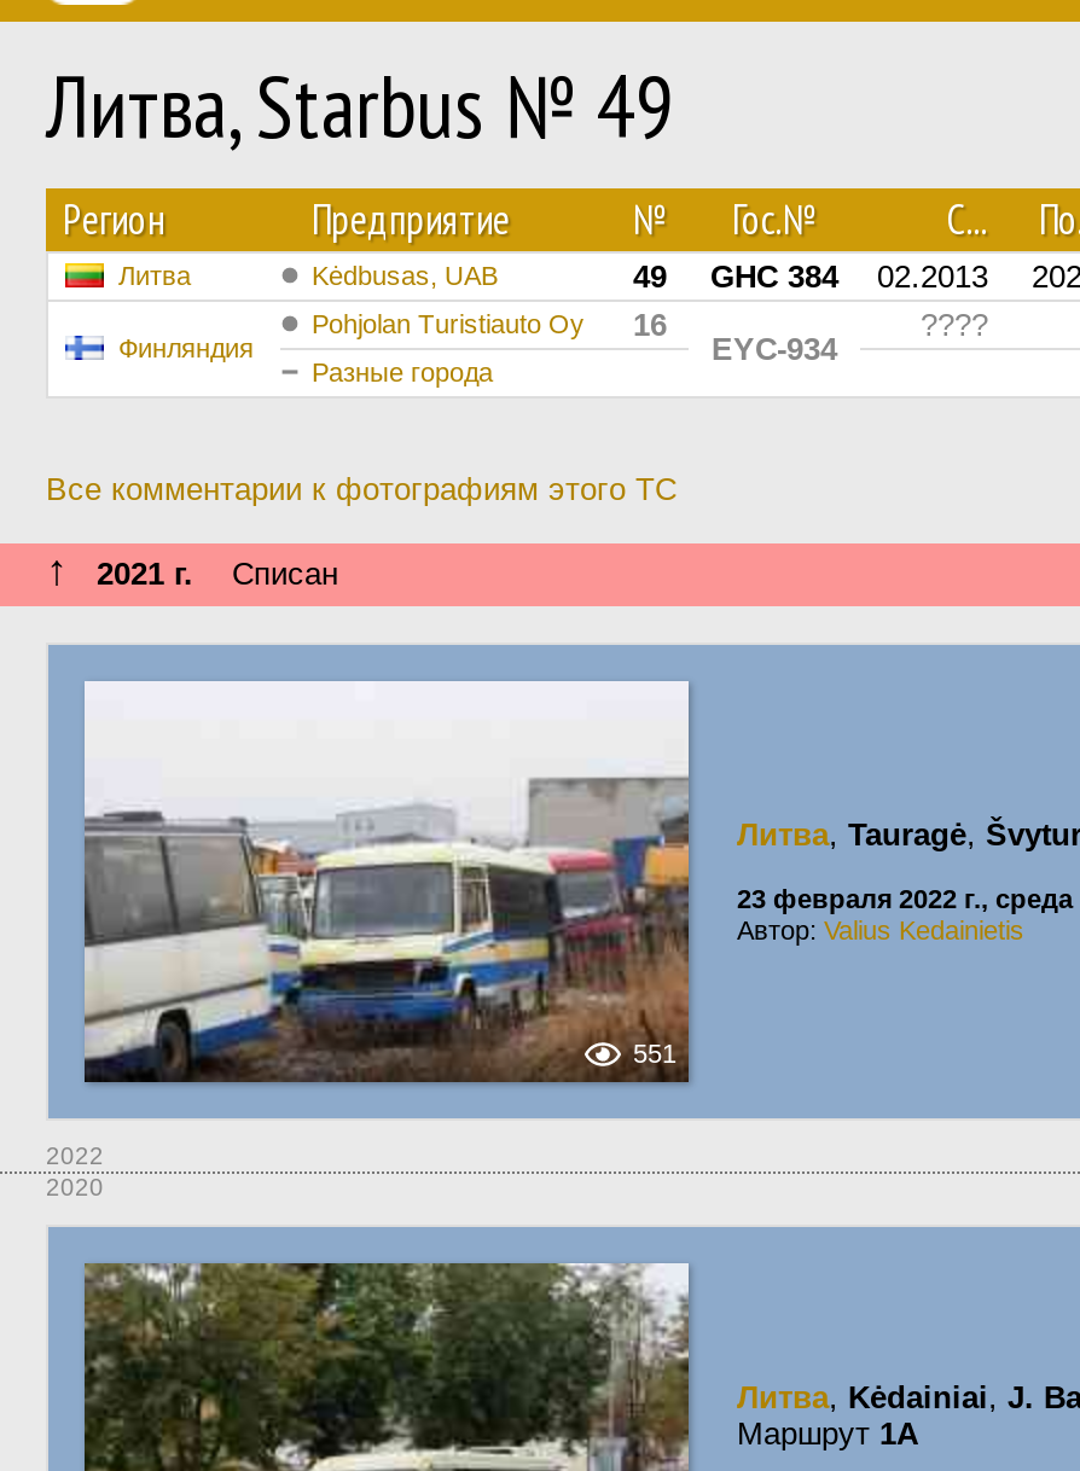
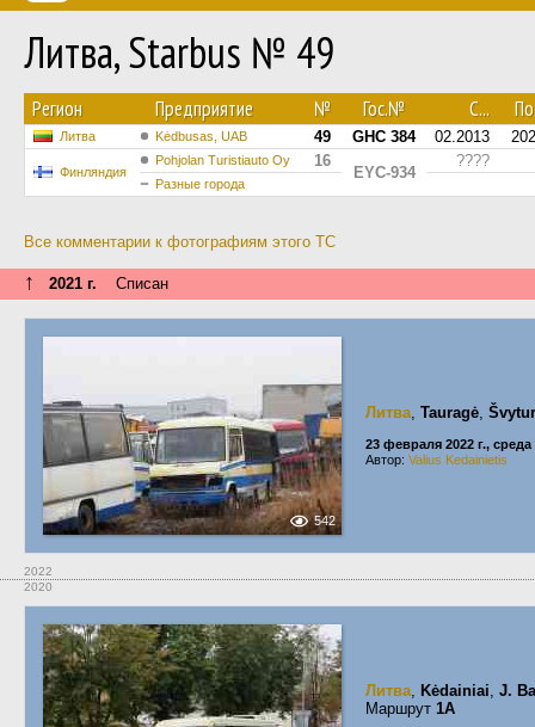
- 551
+ 542
